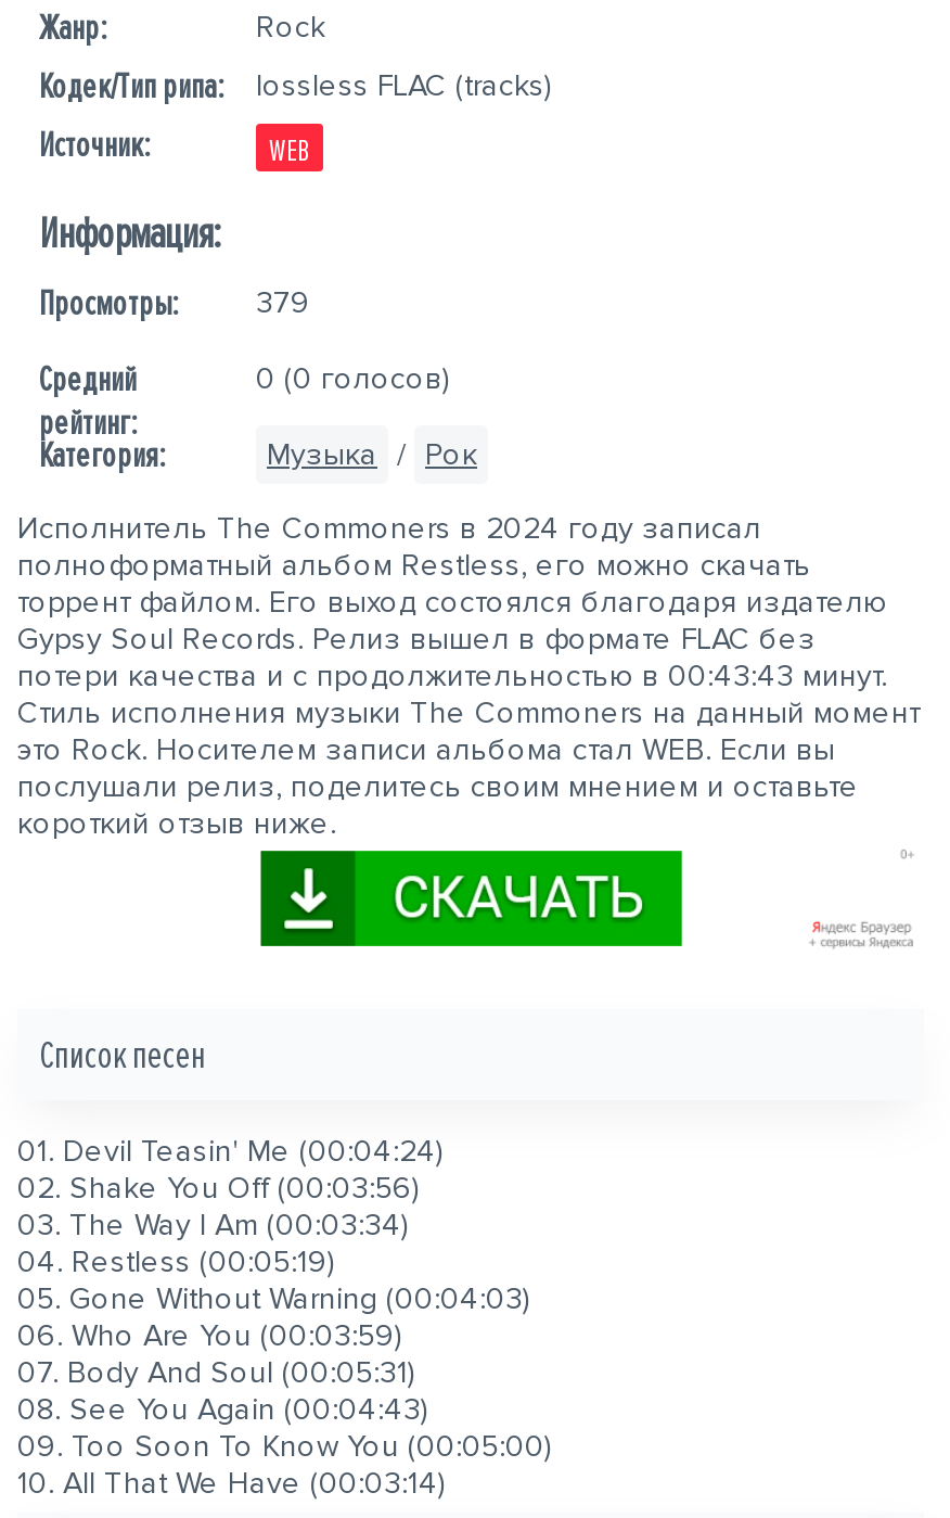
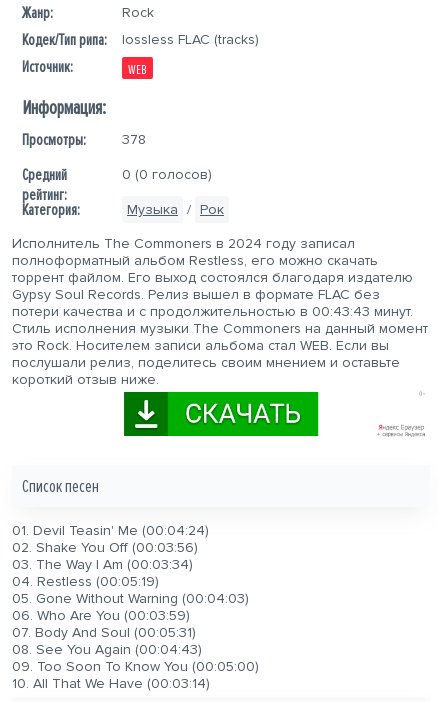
- 379
+ 378
